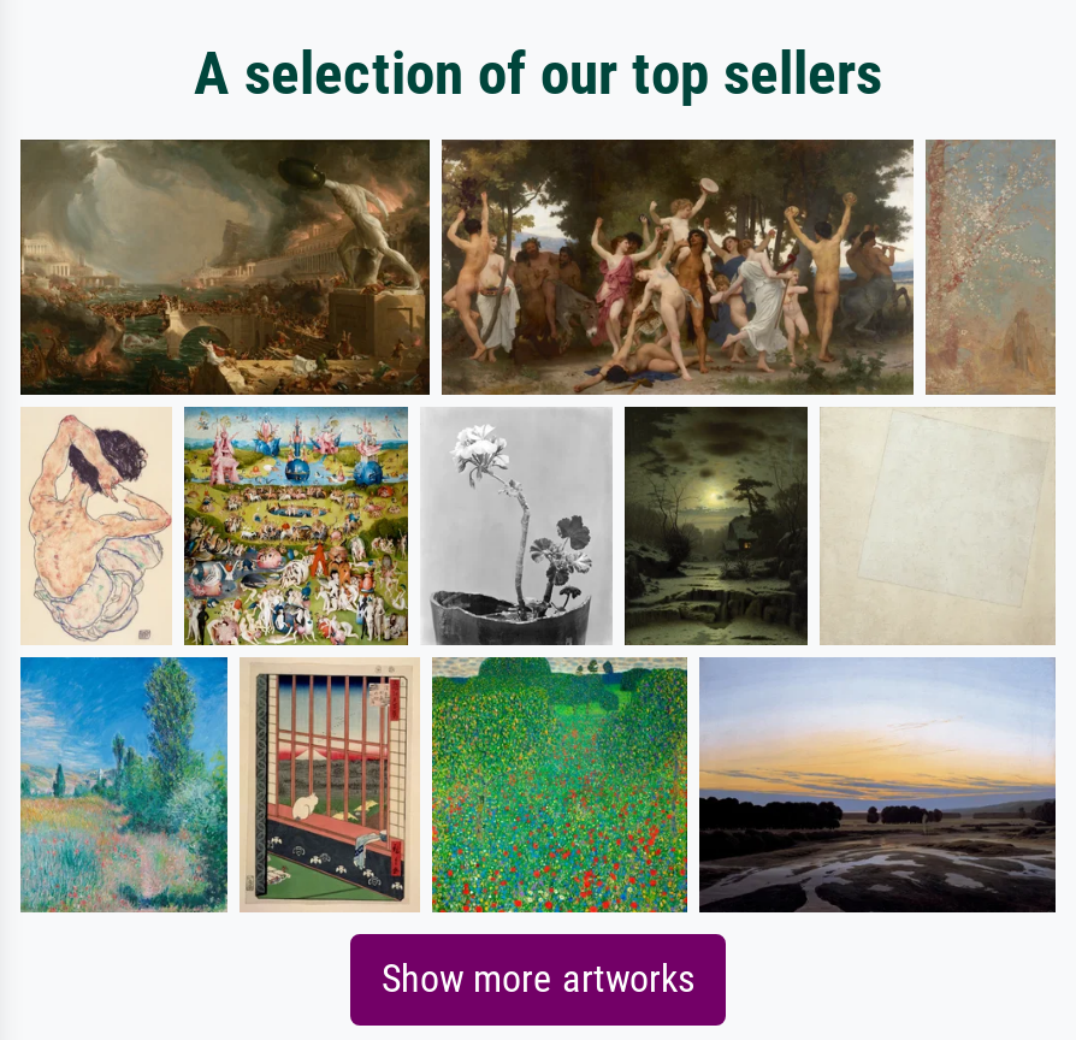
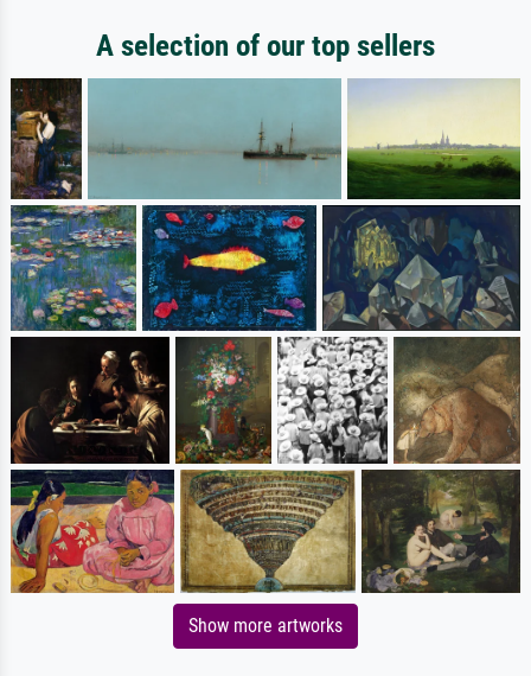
- [image]
+ [image]
